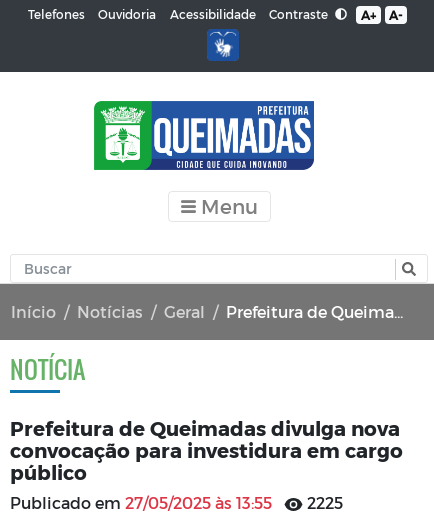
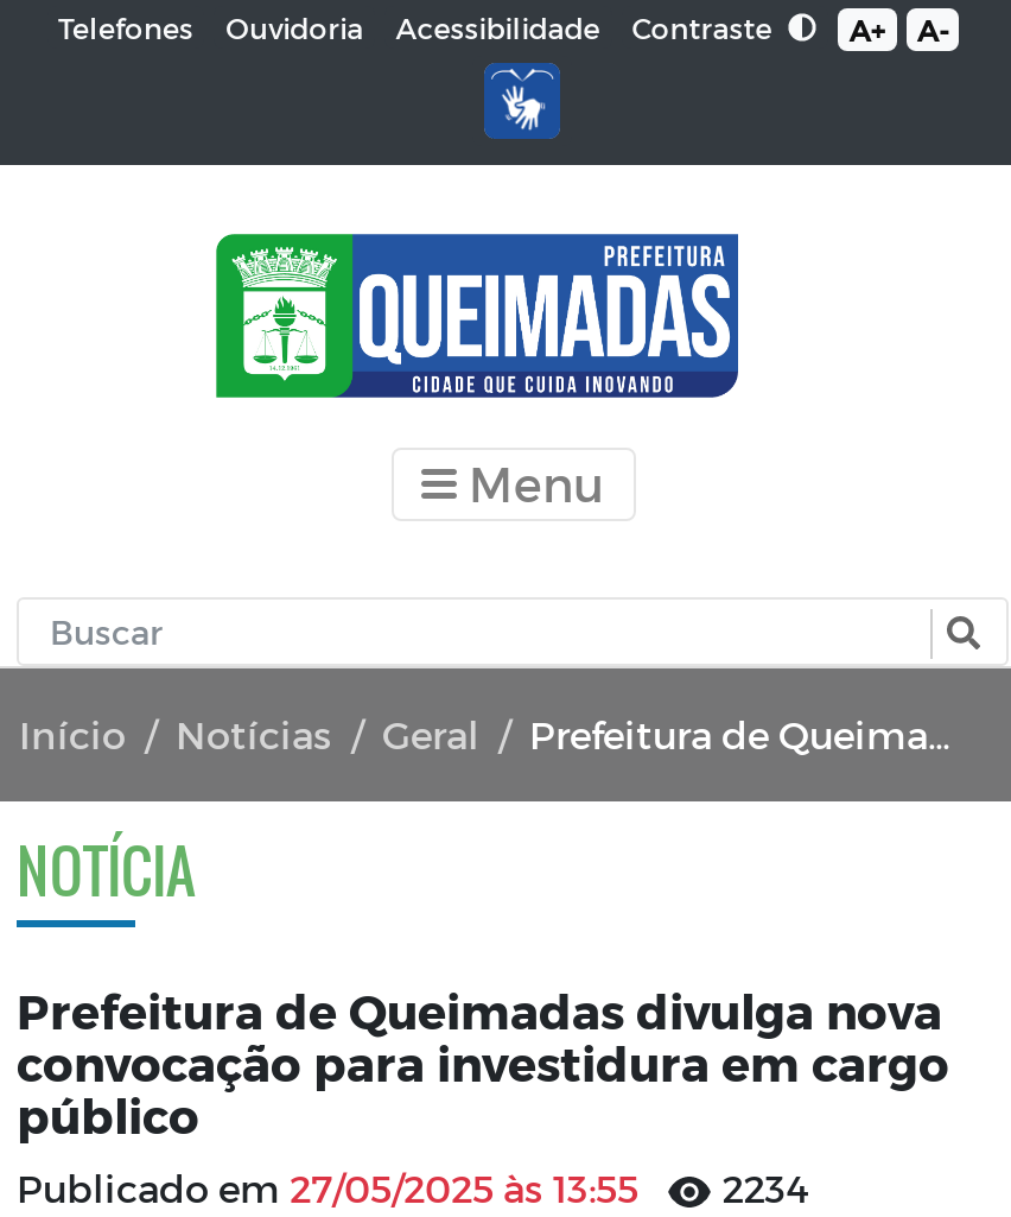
- Publicado em 27/05/2025 às 13:55 2225
+ Publicado em 27/05/2025 às 13:55 2234
